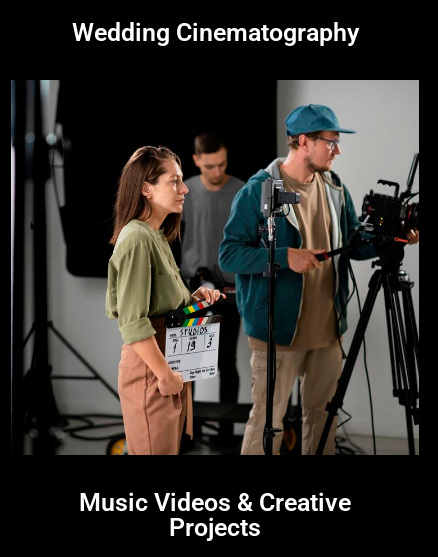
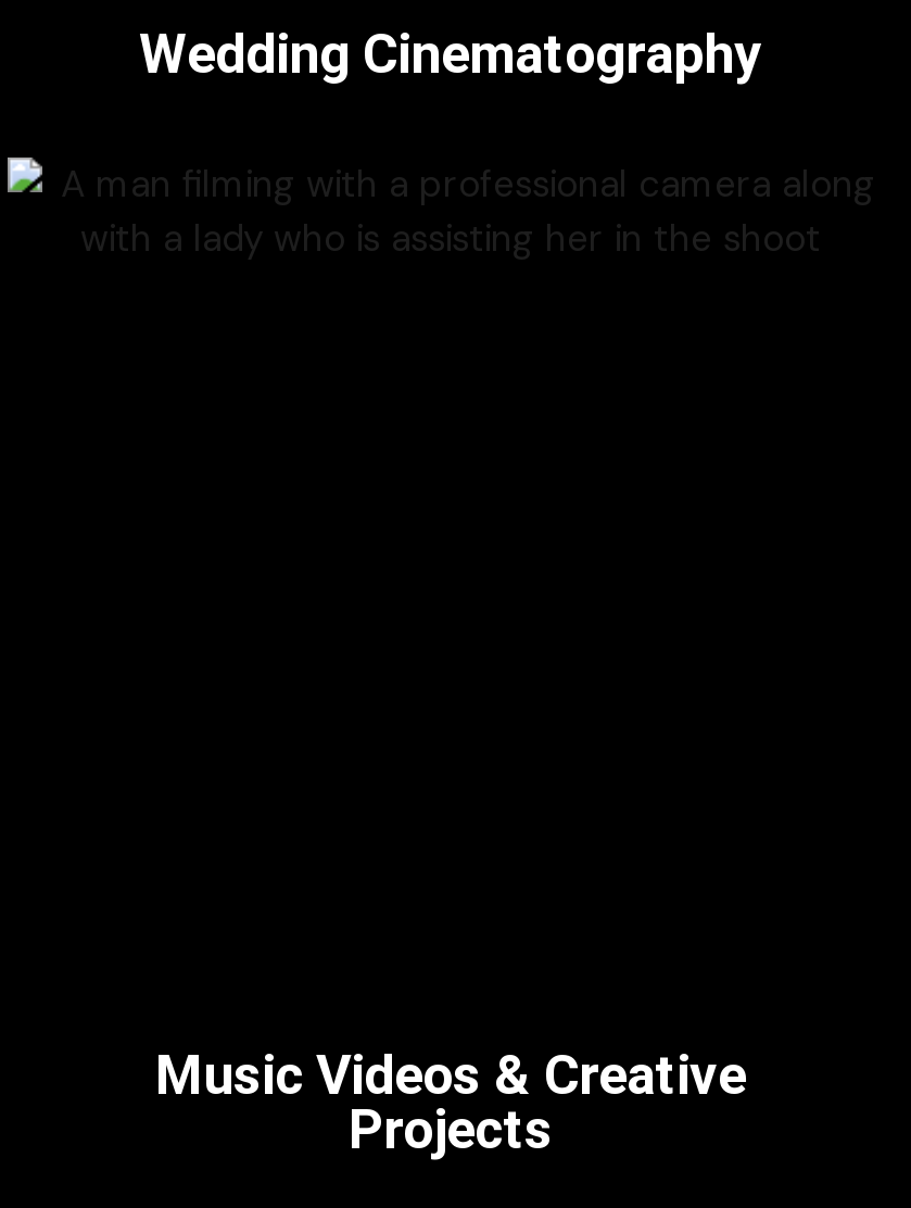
- [image]
